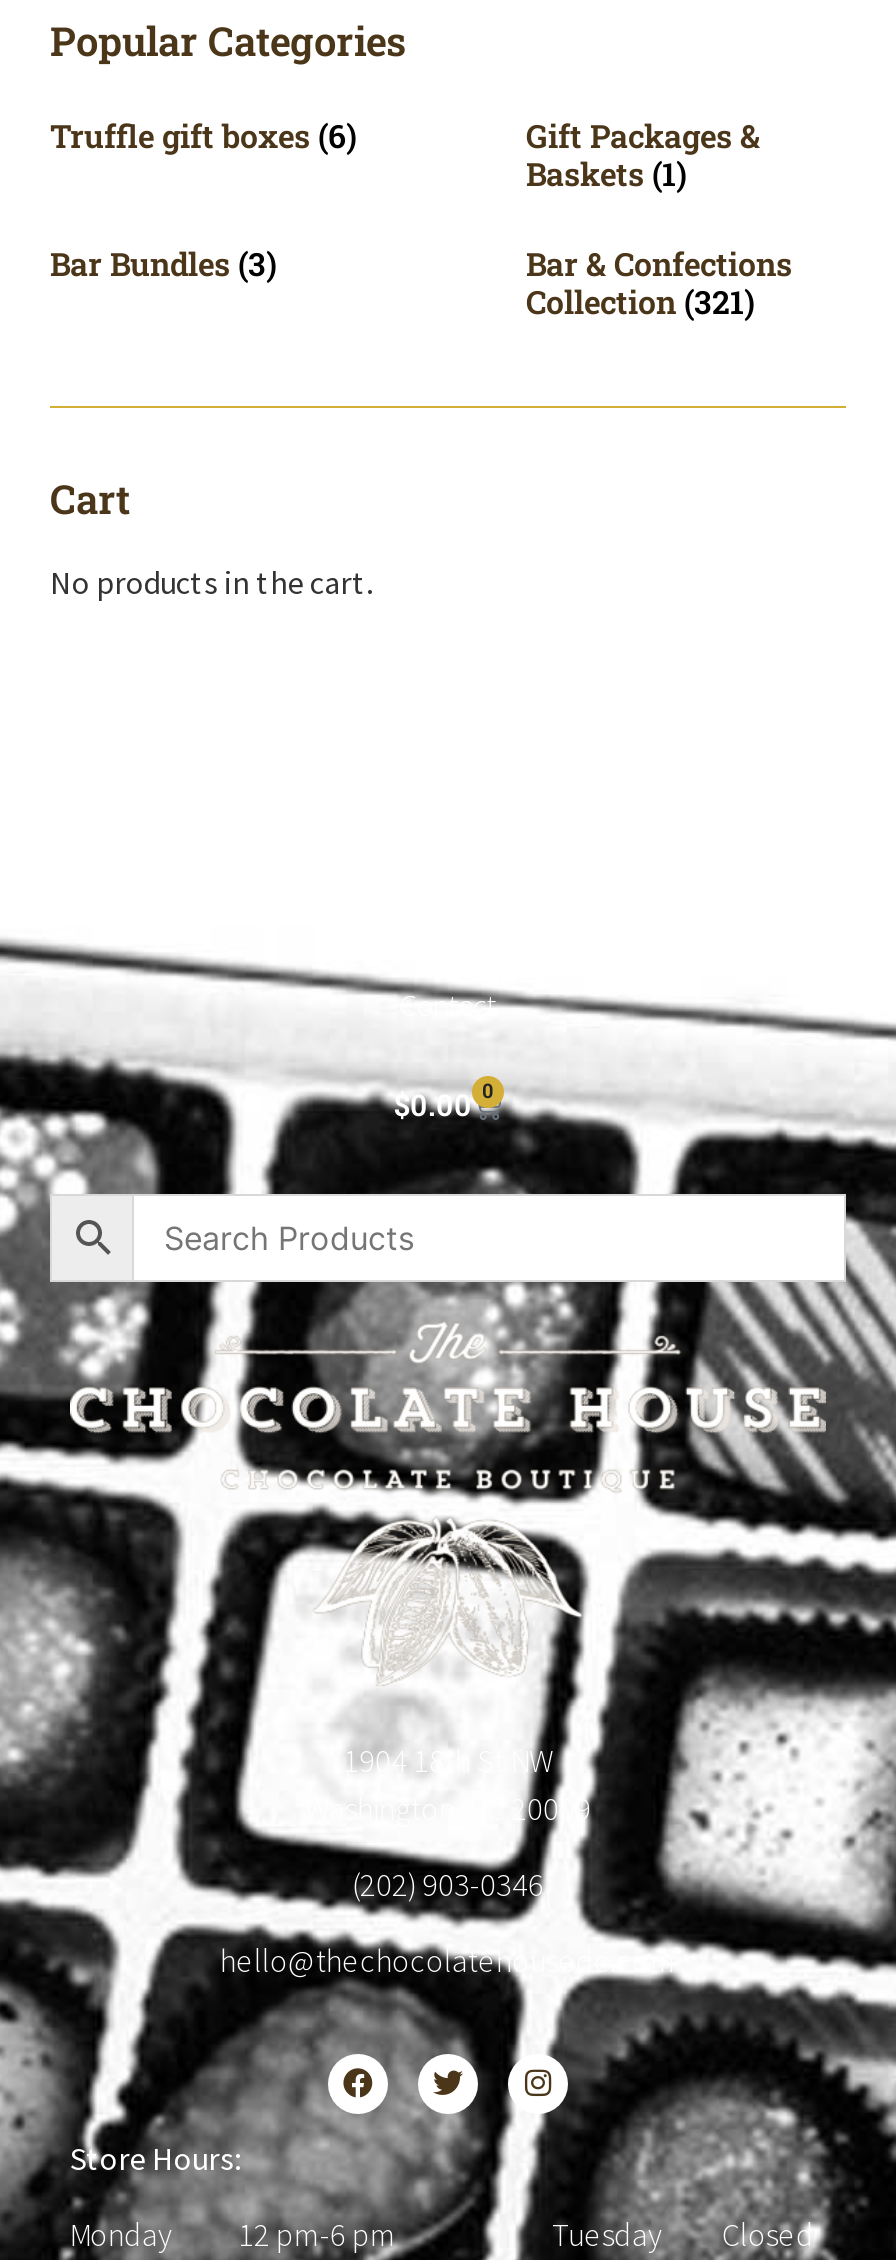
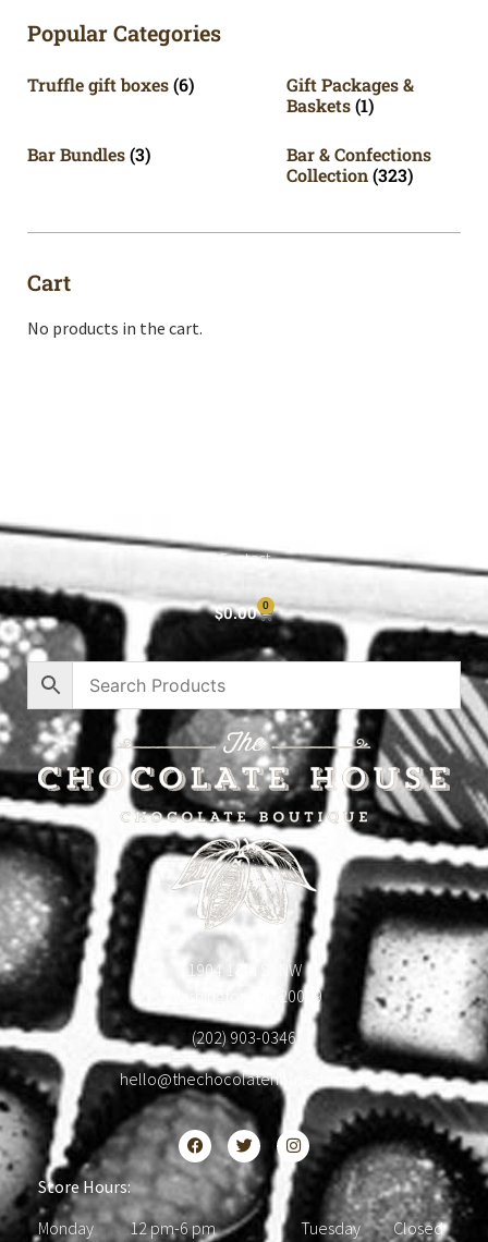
- Collection (321)
+ Collection (323)
